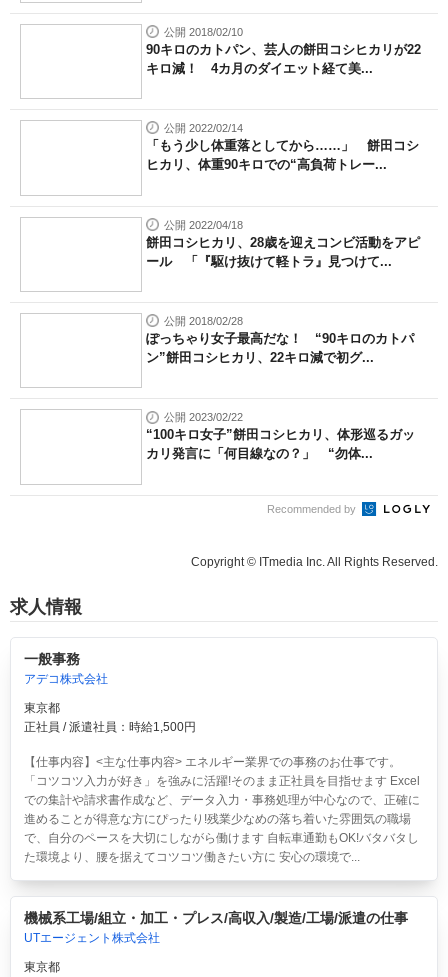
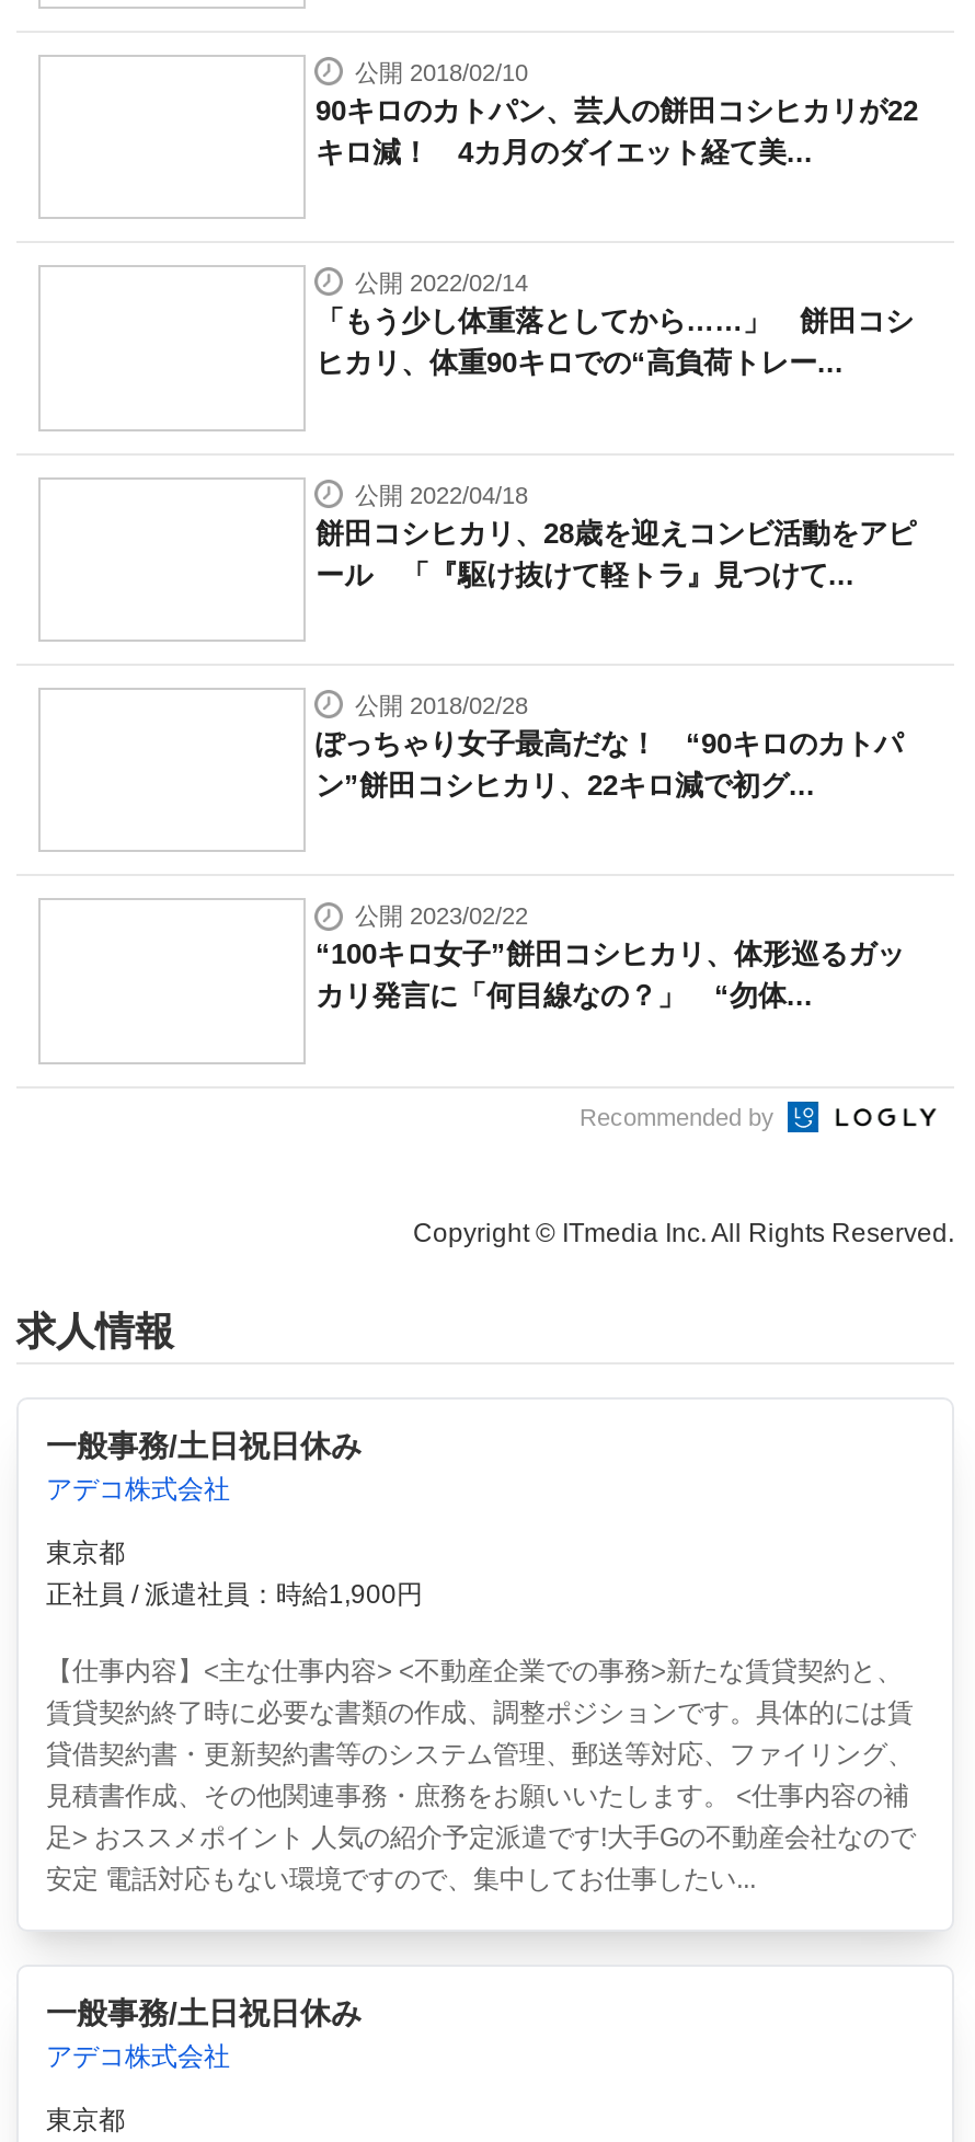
- 一般事務
+ 一般事務/土日祝日休み

- 正社員 / 派遣社員：時給1,500円
+ 正社員 / 派遣社員：時給1,900円

- 【仕事内容】<主な仕事内容> エネルギー業界での事務のお仕事です。
- 「コツコツ入力が好き」を強みに活躍!そのまま正社員を目指せます Excel
- での集計や請求書作成など、データ入力・事務処理が中心なので、正確に
- 進めることが得意な方にぴったり!残業少なめの落ち着いた雰囲気の職場
- で、自分のペースを大切にしながら働けます 自転車通勤もOK!バタバタし
- た環境より、腰を据えてコツコツ働きたい方に 安心の環境で...
+ 【仕事内容】<主な仕事内容> <不動産企業での事務>新たな賃貸契約と、
+ 賃貸契約終了時に必要な書類の作成、調整ポジションです。具体的には賃
+ 貸借契約書・更新契約書等のシステム管理、郵送等対応、ファイリング、
+ 見積書作成、その他関連事務・庶務をお願いいたします。 <仕事内容の補
+ 足> おススメポイント 人気の紹介予定派遣です!大手Gの不動産会社なので
+ 安定 電話対応もない環境ですので、集中してお仕事したい...

- 機械系工場/組立・加工・プレス/高収入/製造/工場/派遣の仕事
- UTエージェント株式会社
+ 一般事務/土日祝日休み
+ アデコ株式会社
